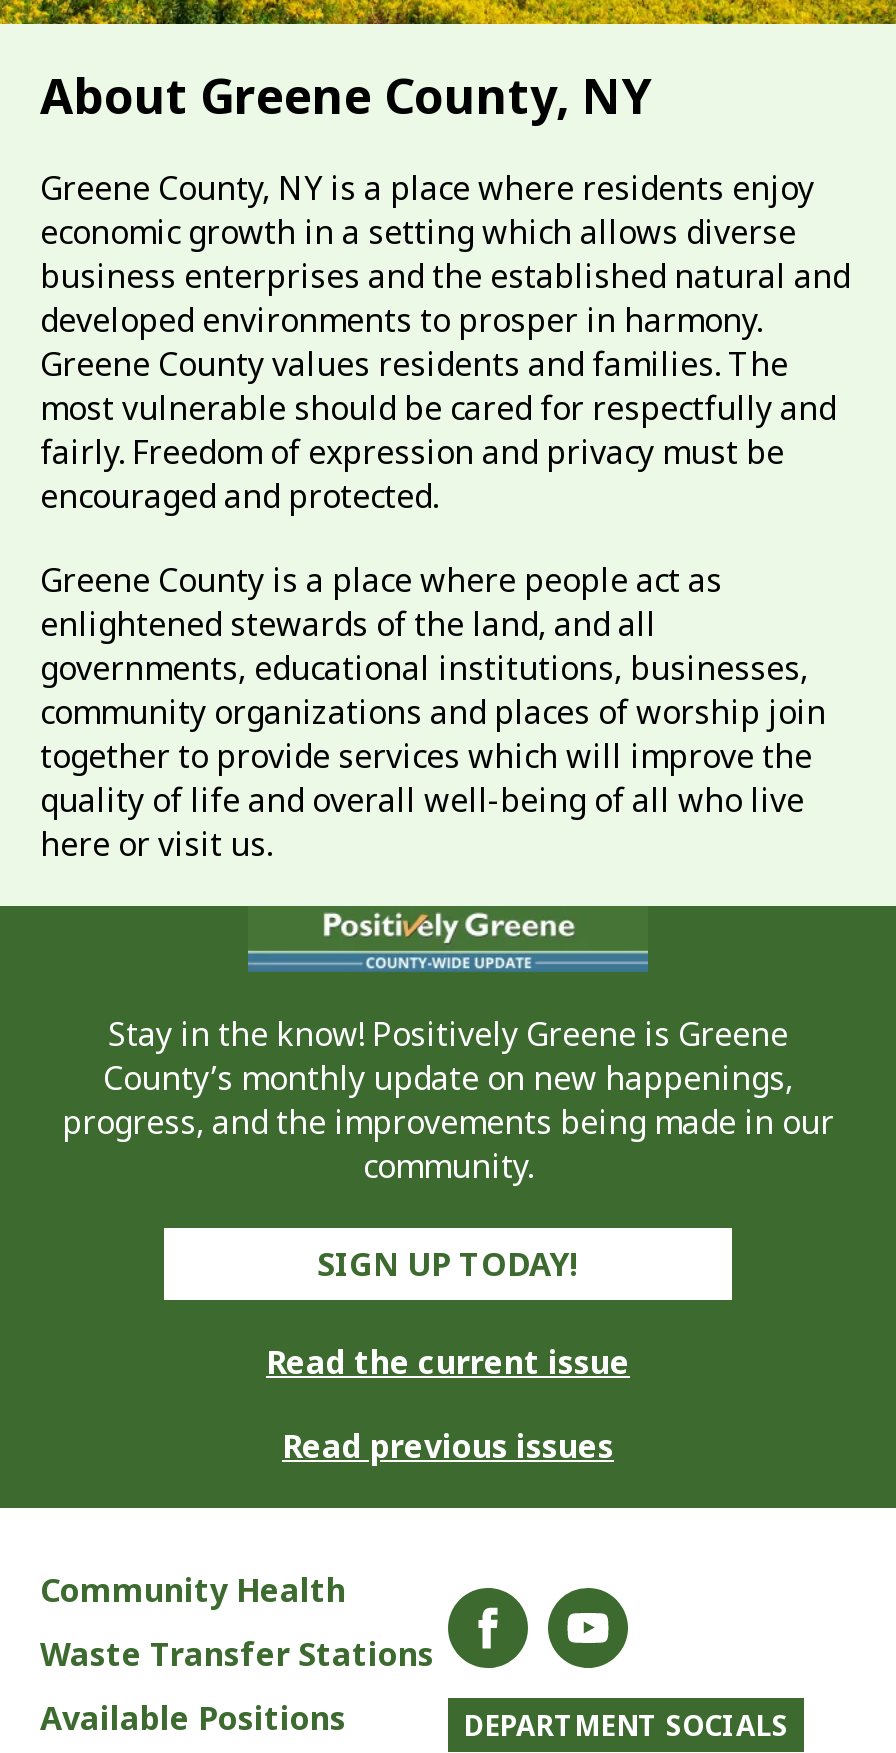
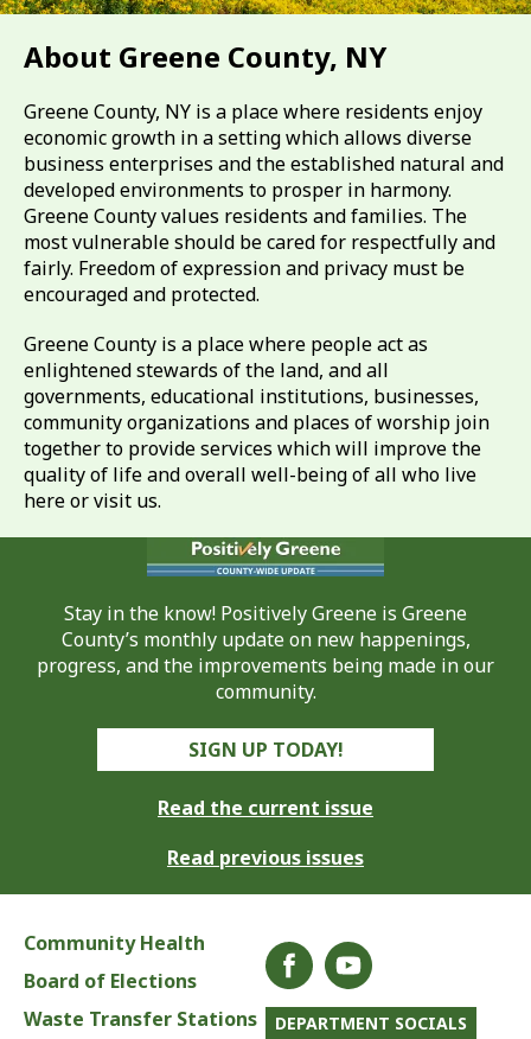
+ Board of Elections

moved down: Waste Transfer Stations

- Available Positions
